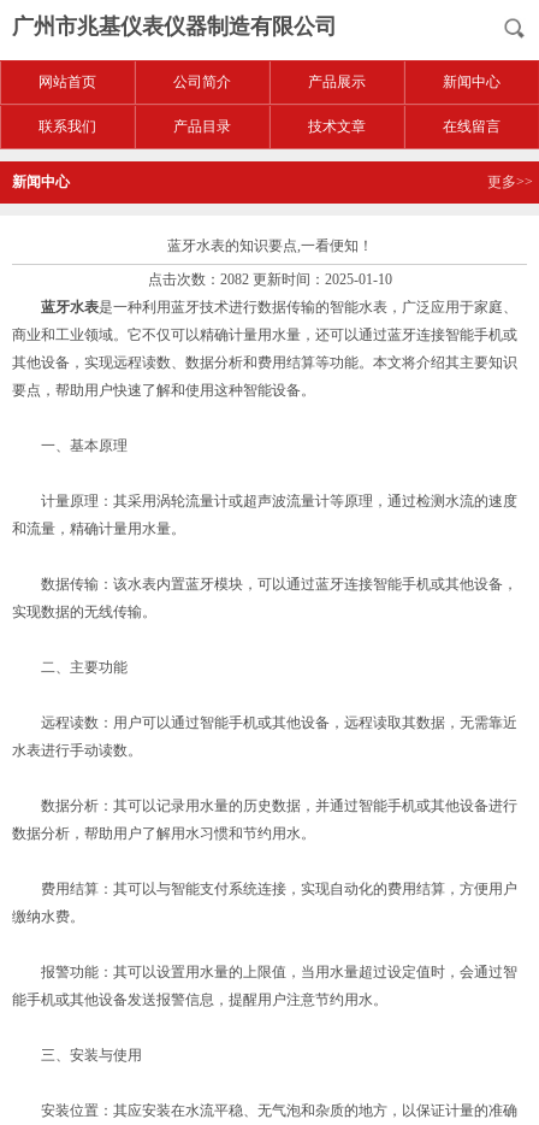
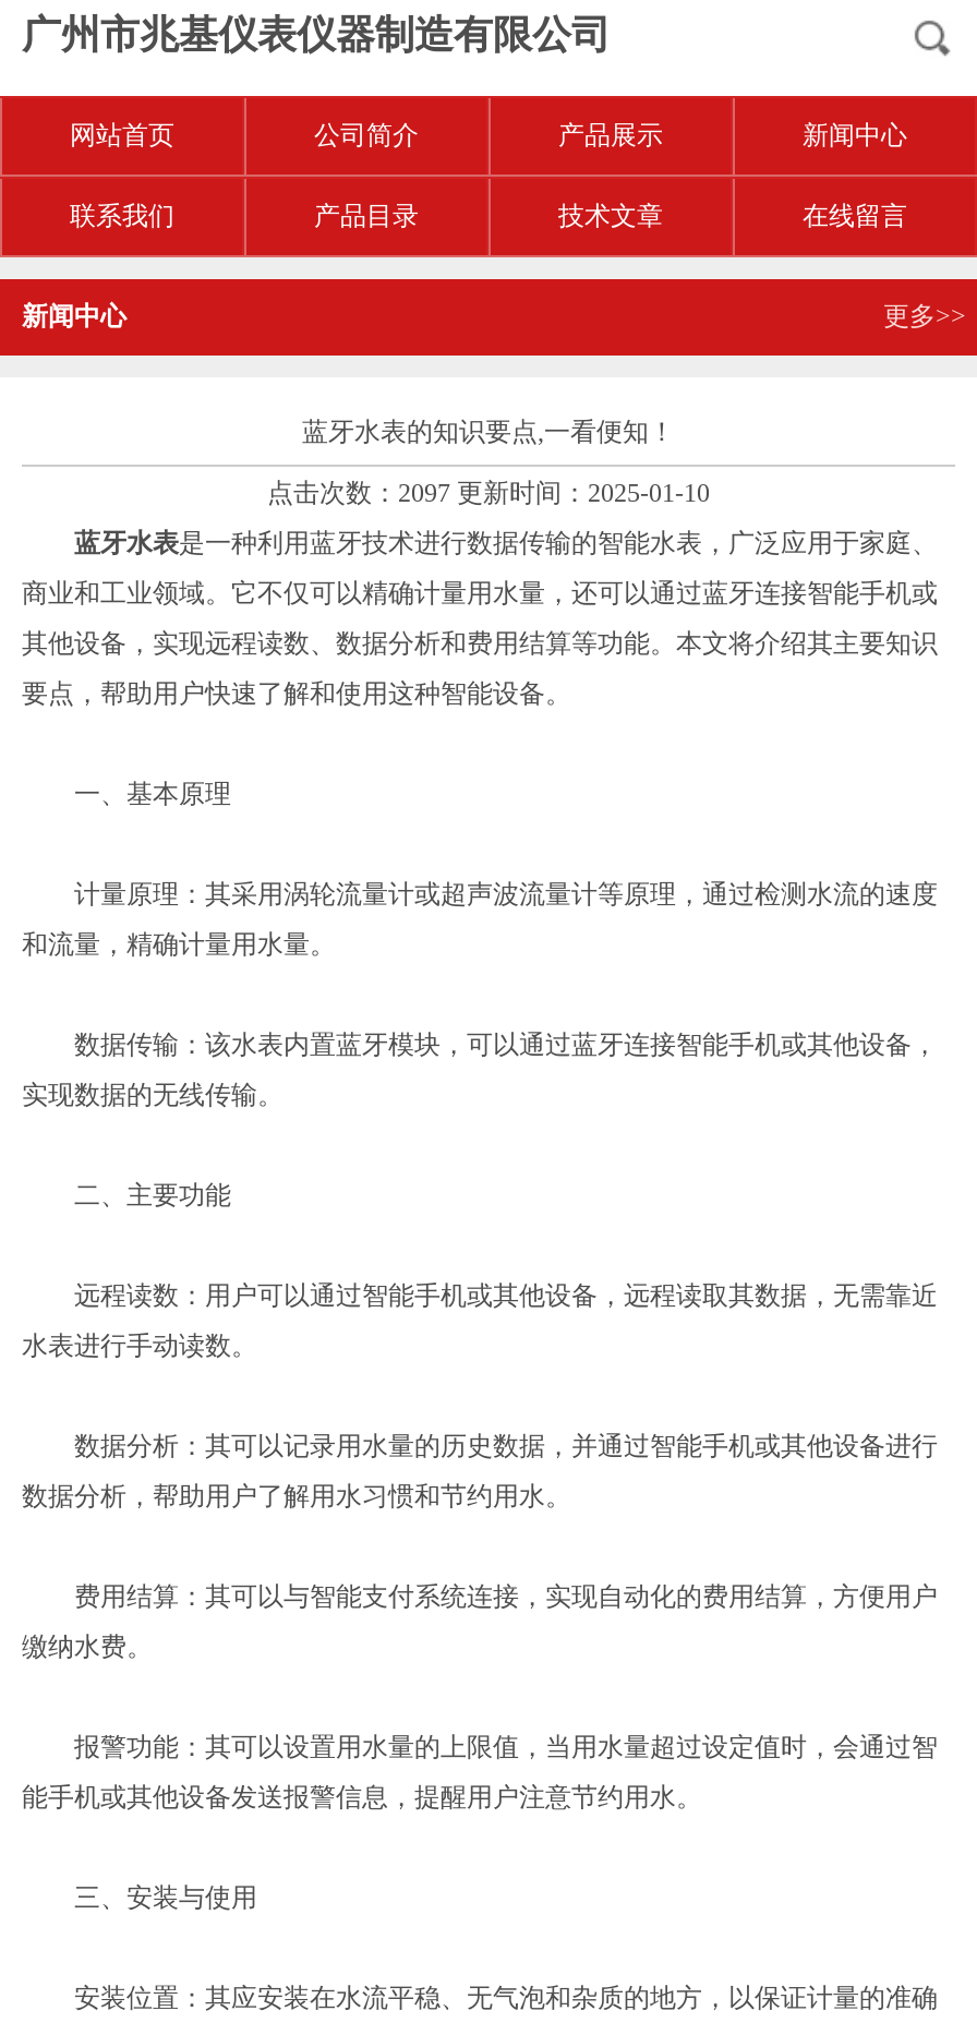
- 点击次数：2082 更新时间：2025-01-10
+ 点击次数：2097 更新时间：2025-01-10
